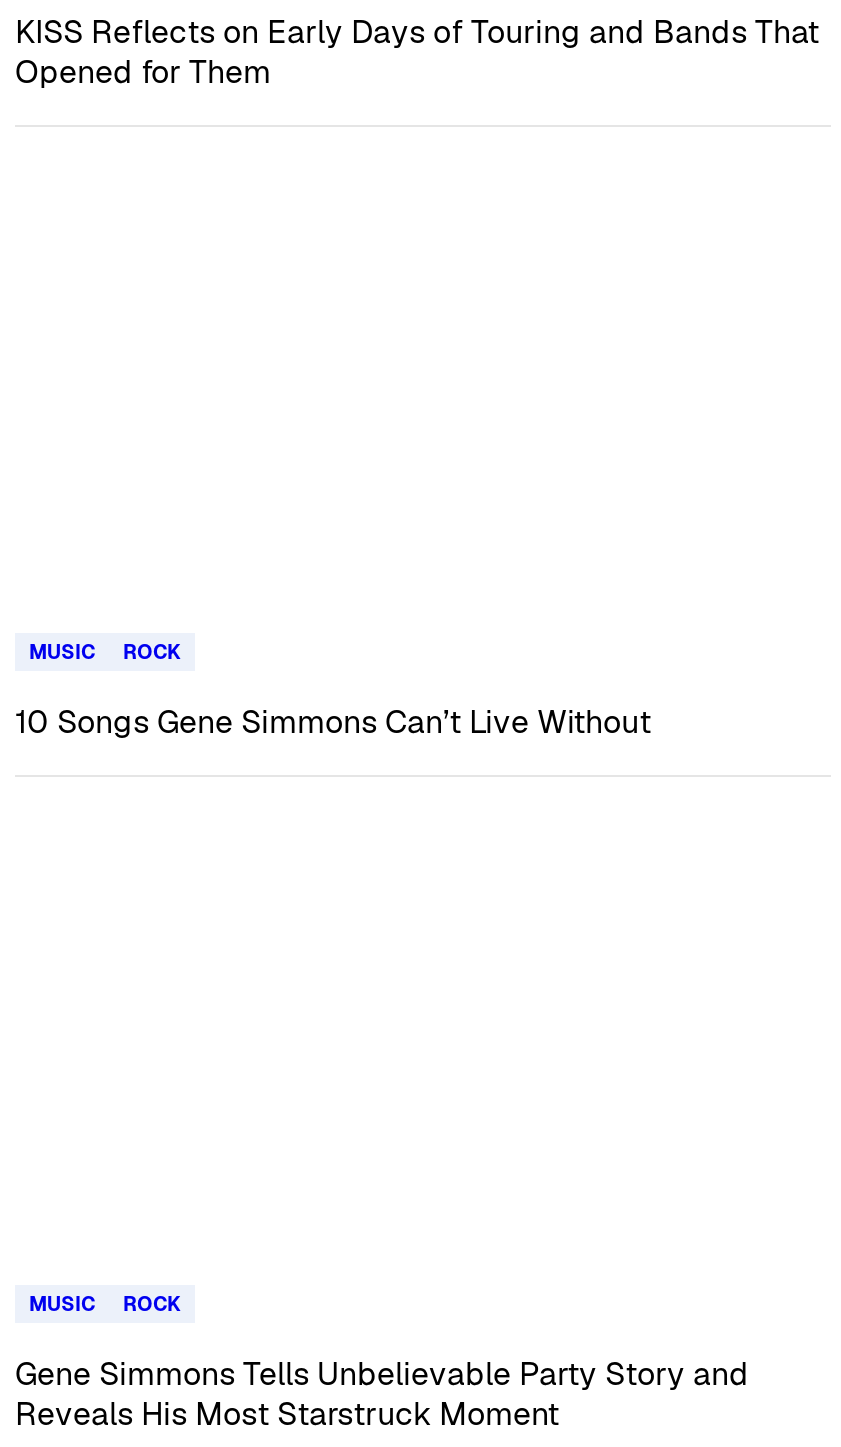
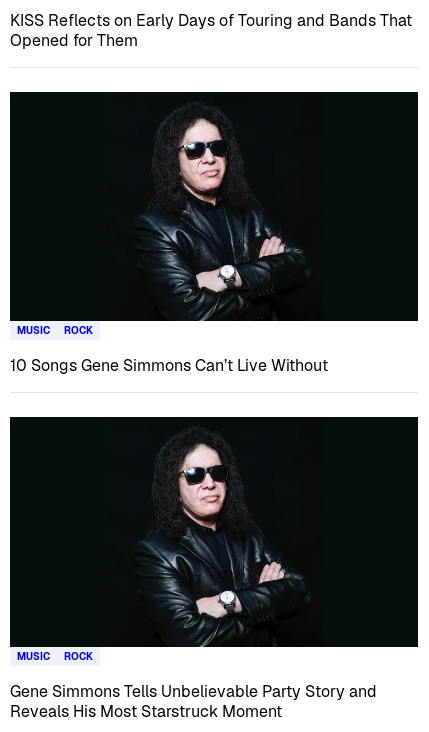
+ [image]

+ [image]
